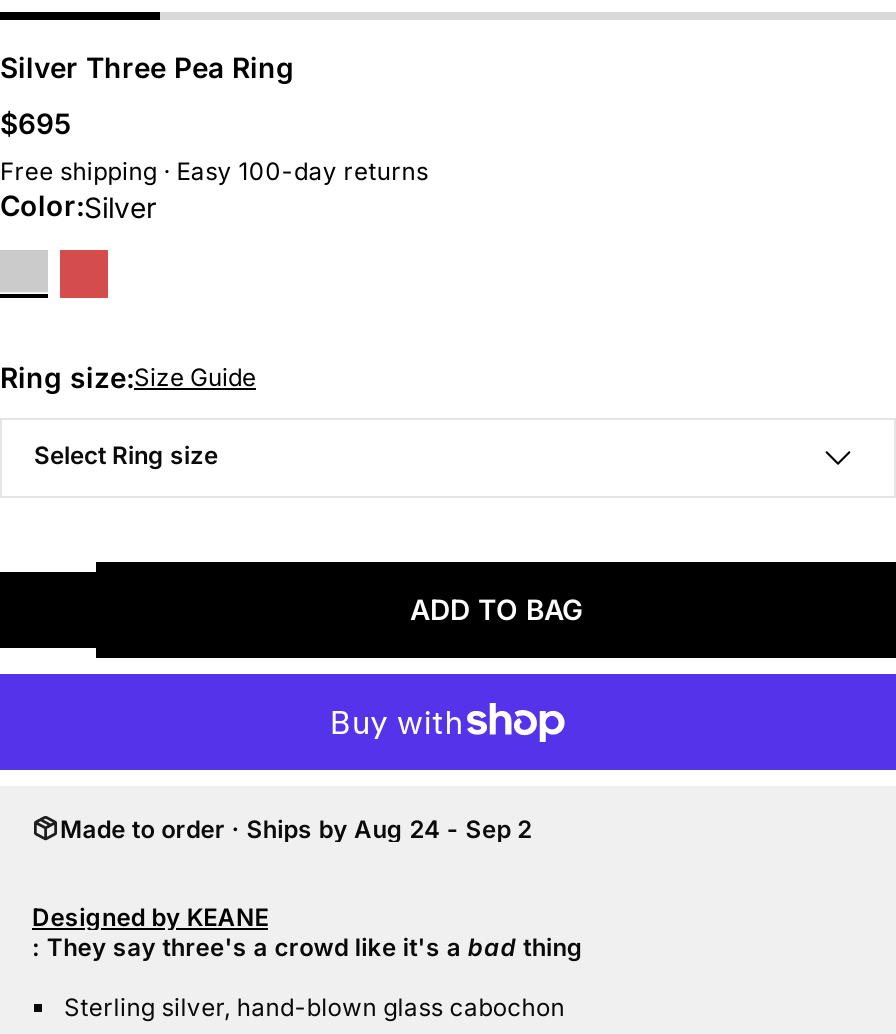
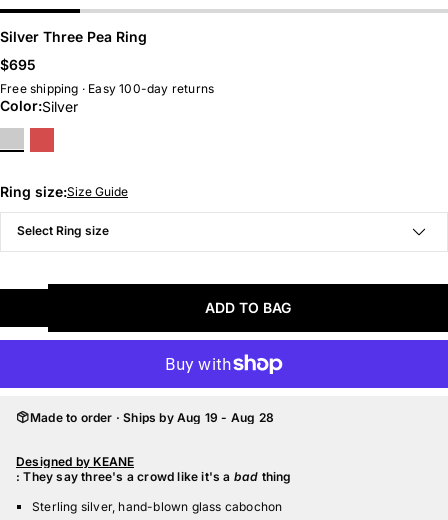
- Made to order · Ships by Aug 24 - Sep 2
+ Made to order · Ships by Aug 19 - Aug 28
